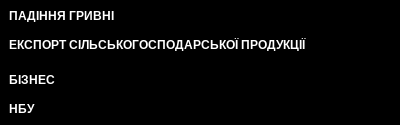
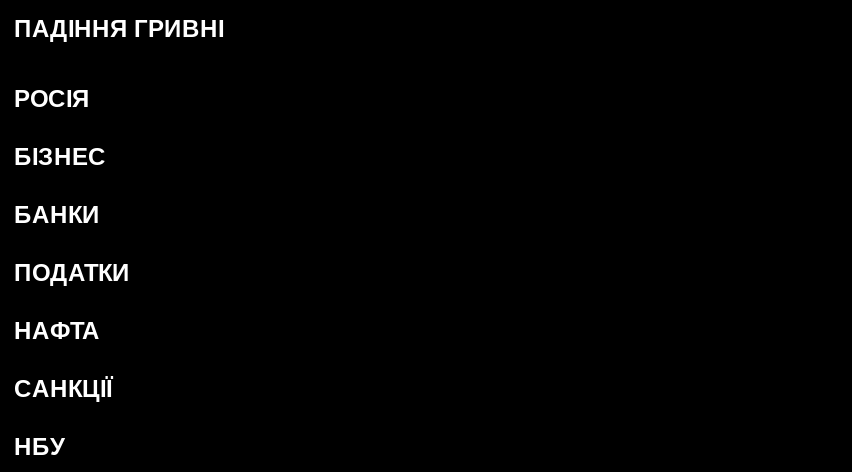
- ЕКСПОРТ СІЛЬСЬКОГОСПОДАРСЬКОЇ ПРОДУКЦІЇ
+ РОСІЯ

+ БАНКИ
+ ПОДАТКИ
+ НАФТА
+ САНКЦІЇ
